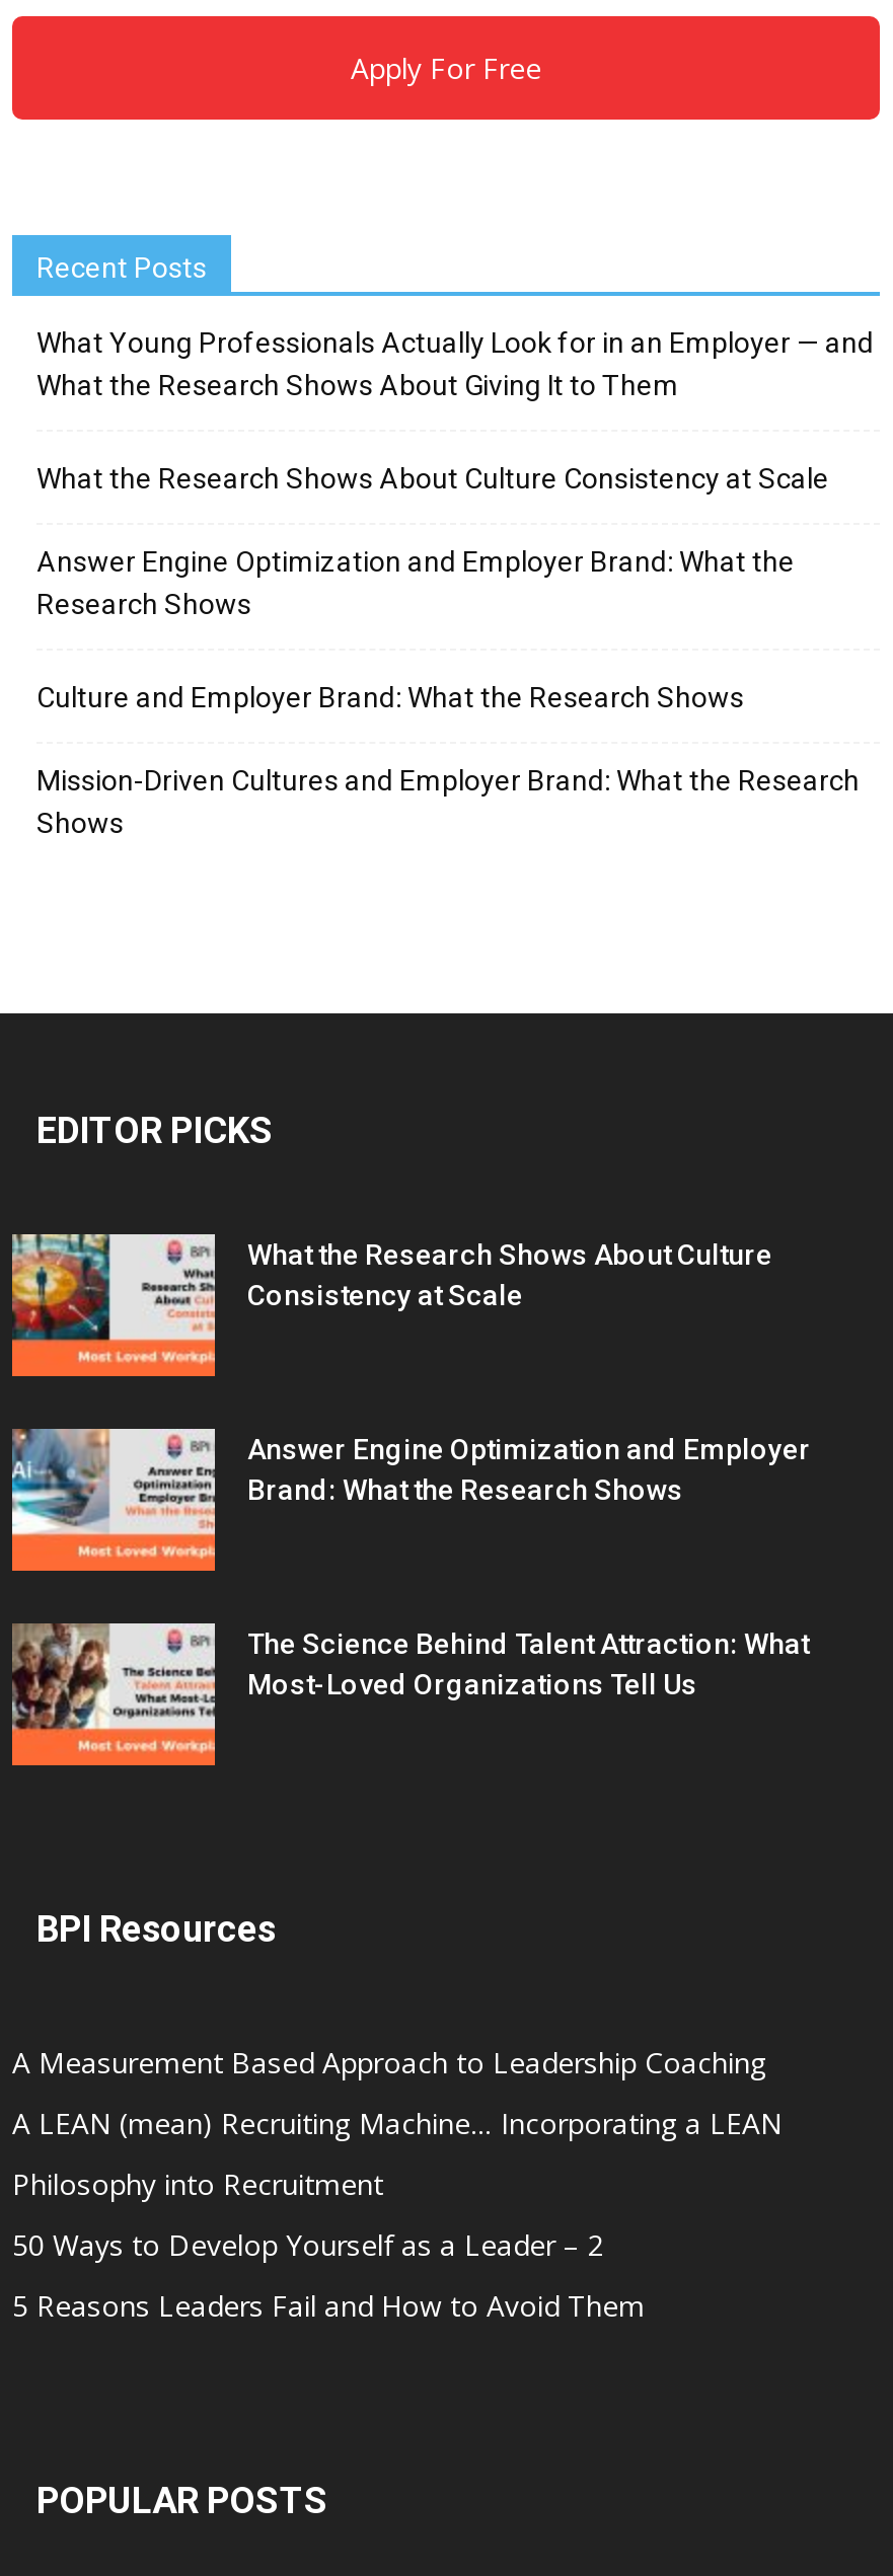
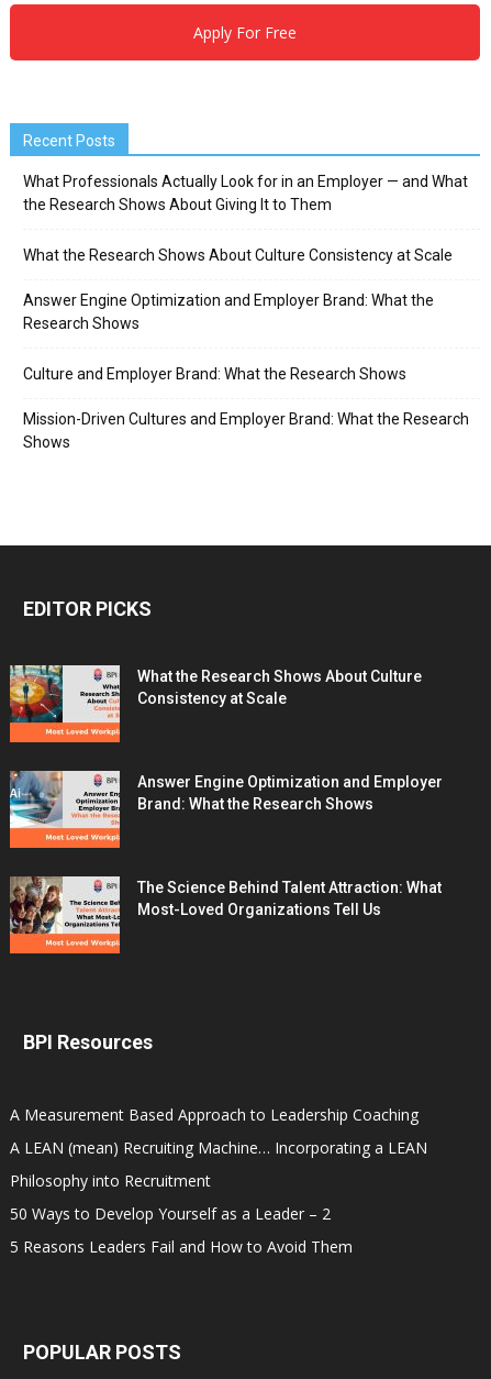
- What Young Professionals Actually Look for in an Employer — and
- What the Research Shows About Giving It to Them
+ What Professionals Actually Look for in an Employer — and What
+ the Research Shows About Giving It to Them
